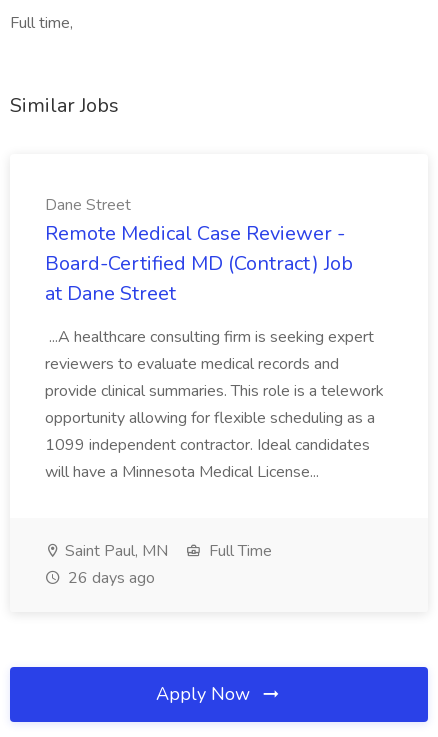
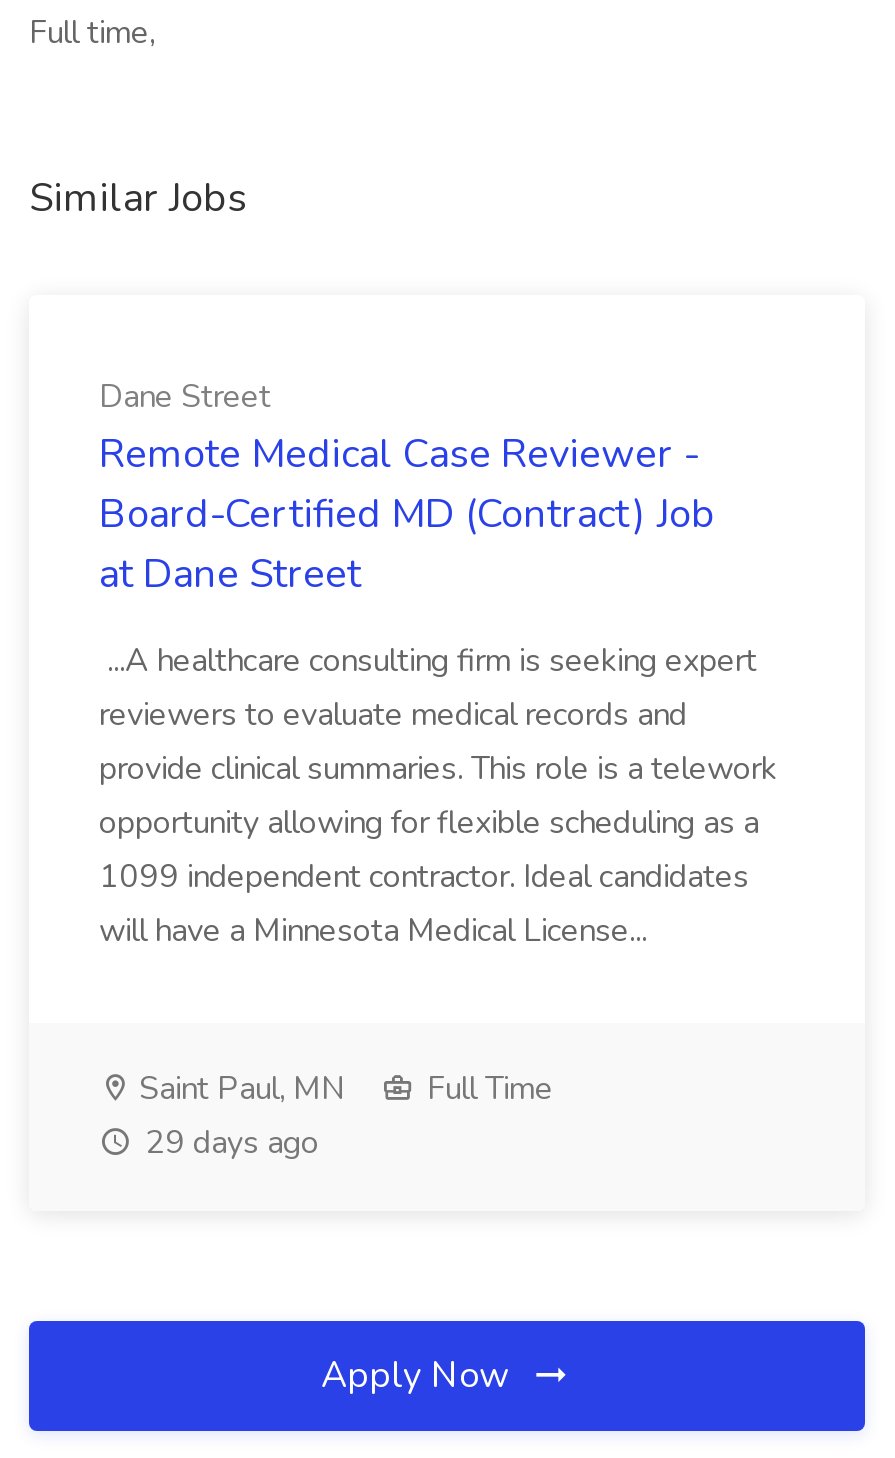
- 26 days ago
+ 29 days ago
